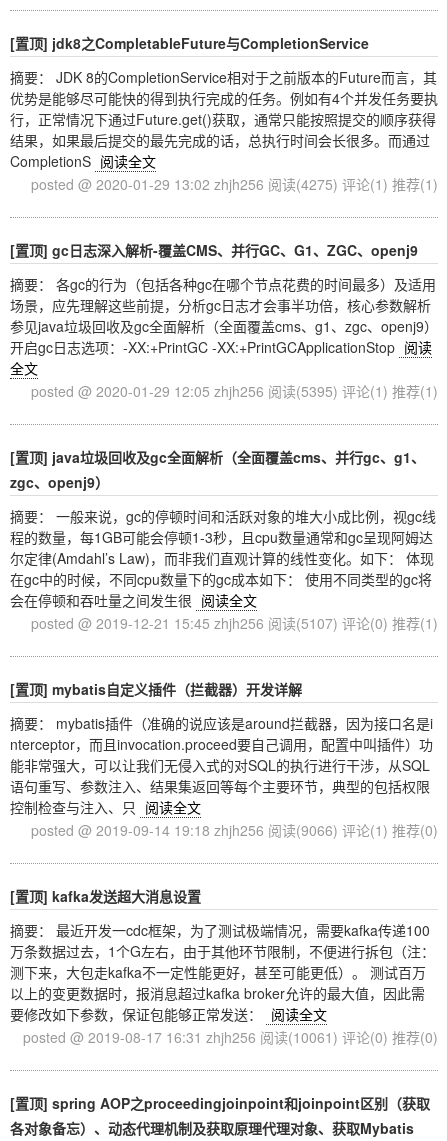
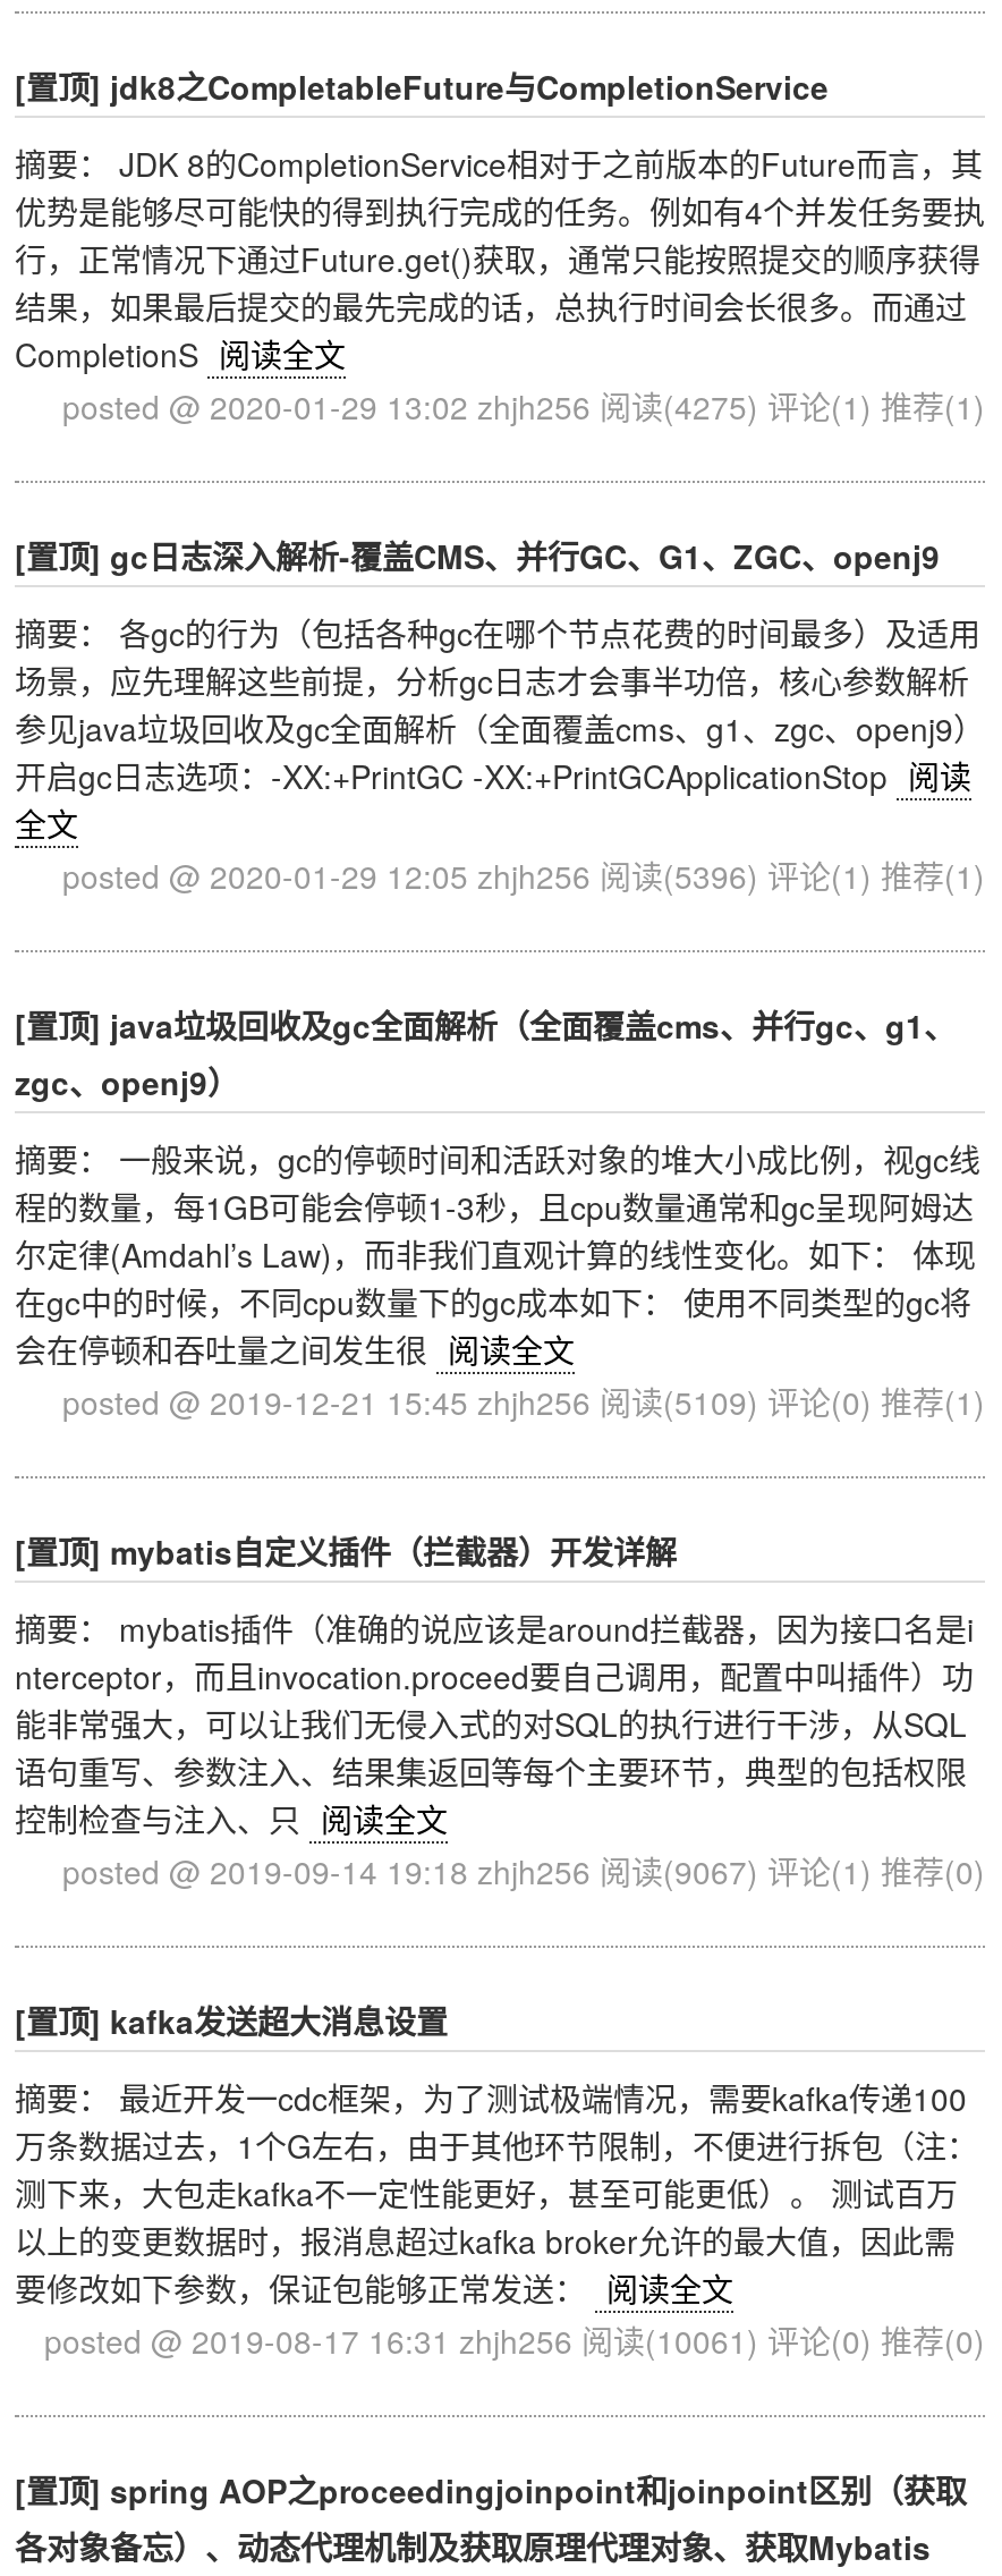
- posted @ 2020-01-29 12:05 zhjh256阅读(5395) 评论(1) 推荐(1)
+ posted @ 2020-01-29 12:05 zhjh256阅读(5396) 评论(1) 推荐(1)

- posted @ 2019-12-21 15:45 zhjh256阅读(5107) 评论(0) 推荐(1)
+ posted @ 2019-12-21 15:45 zhjh256阅读(5109) 评论(0) 推荐(1)

- posted @ 2019-09-14 19:18 zhjh256阅读(9066) 评论(1) 推荐(0)
+ posted @ 2019-09-14 19:18 zhjh256阅读(9067) 评论(1) 推荐(0)
